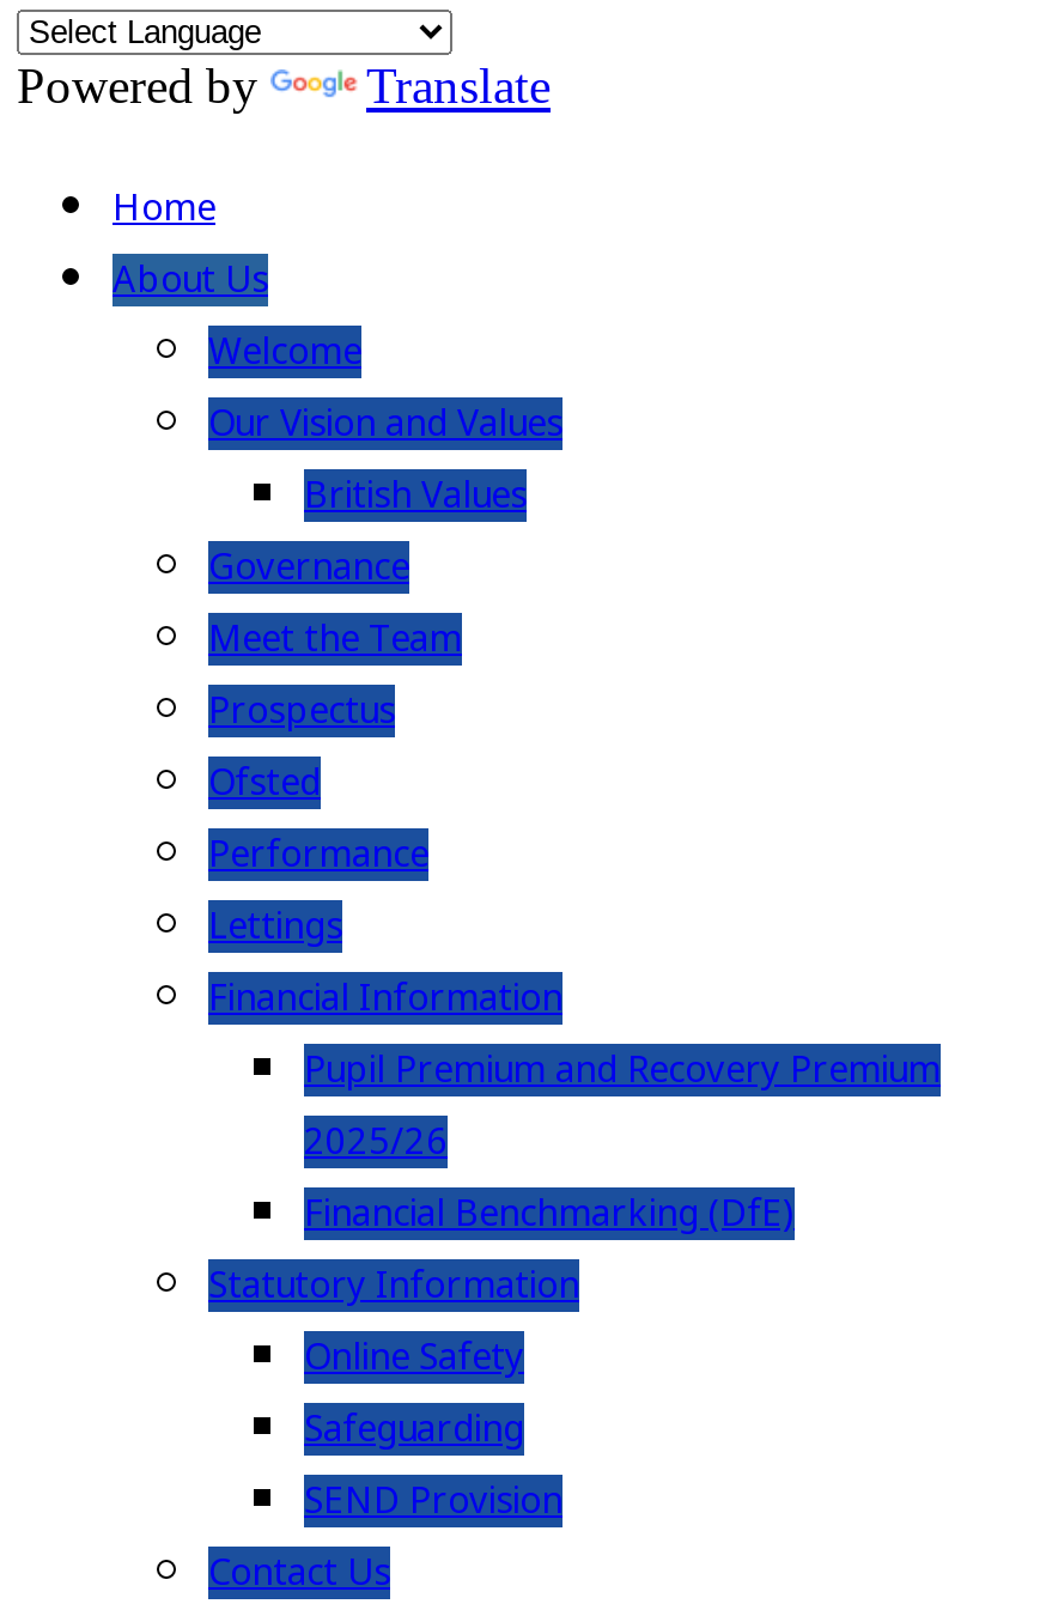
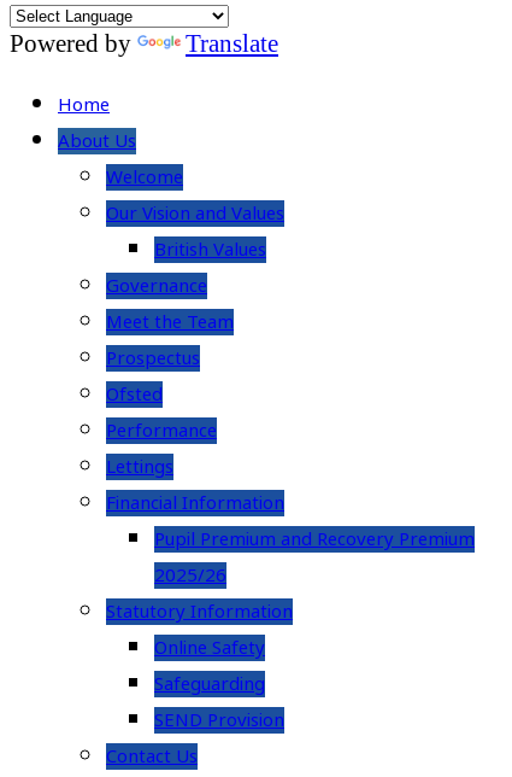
- Financial Benchmarking (DfE)
